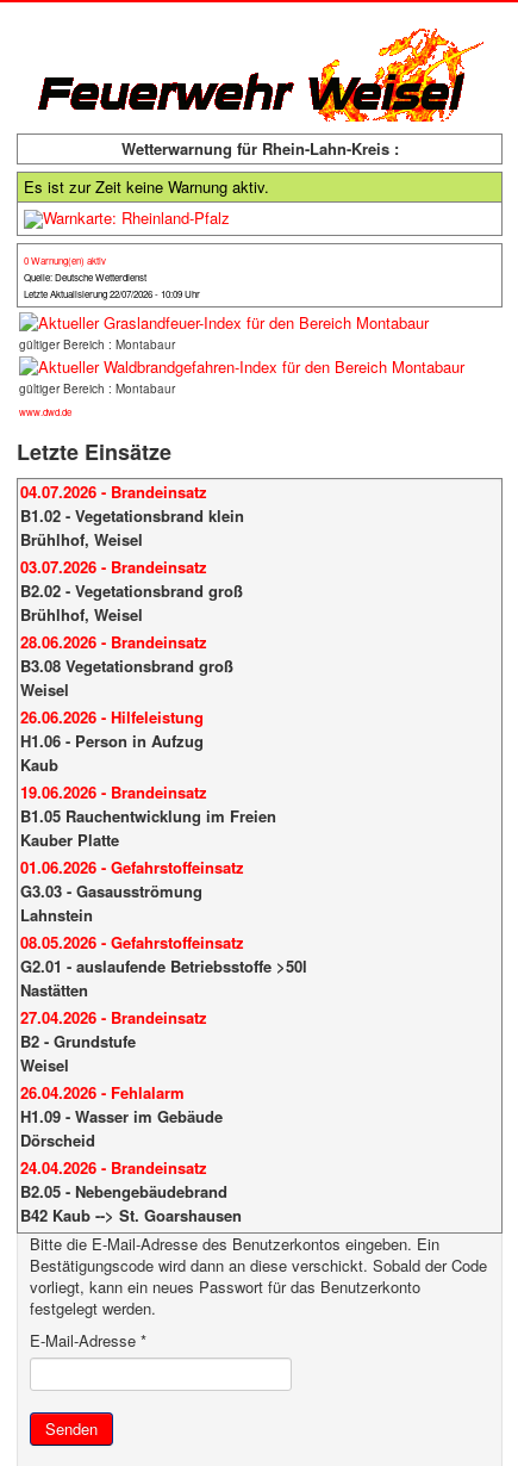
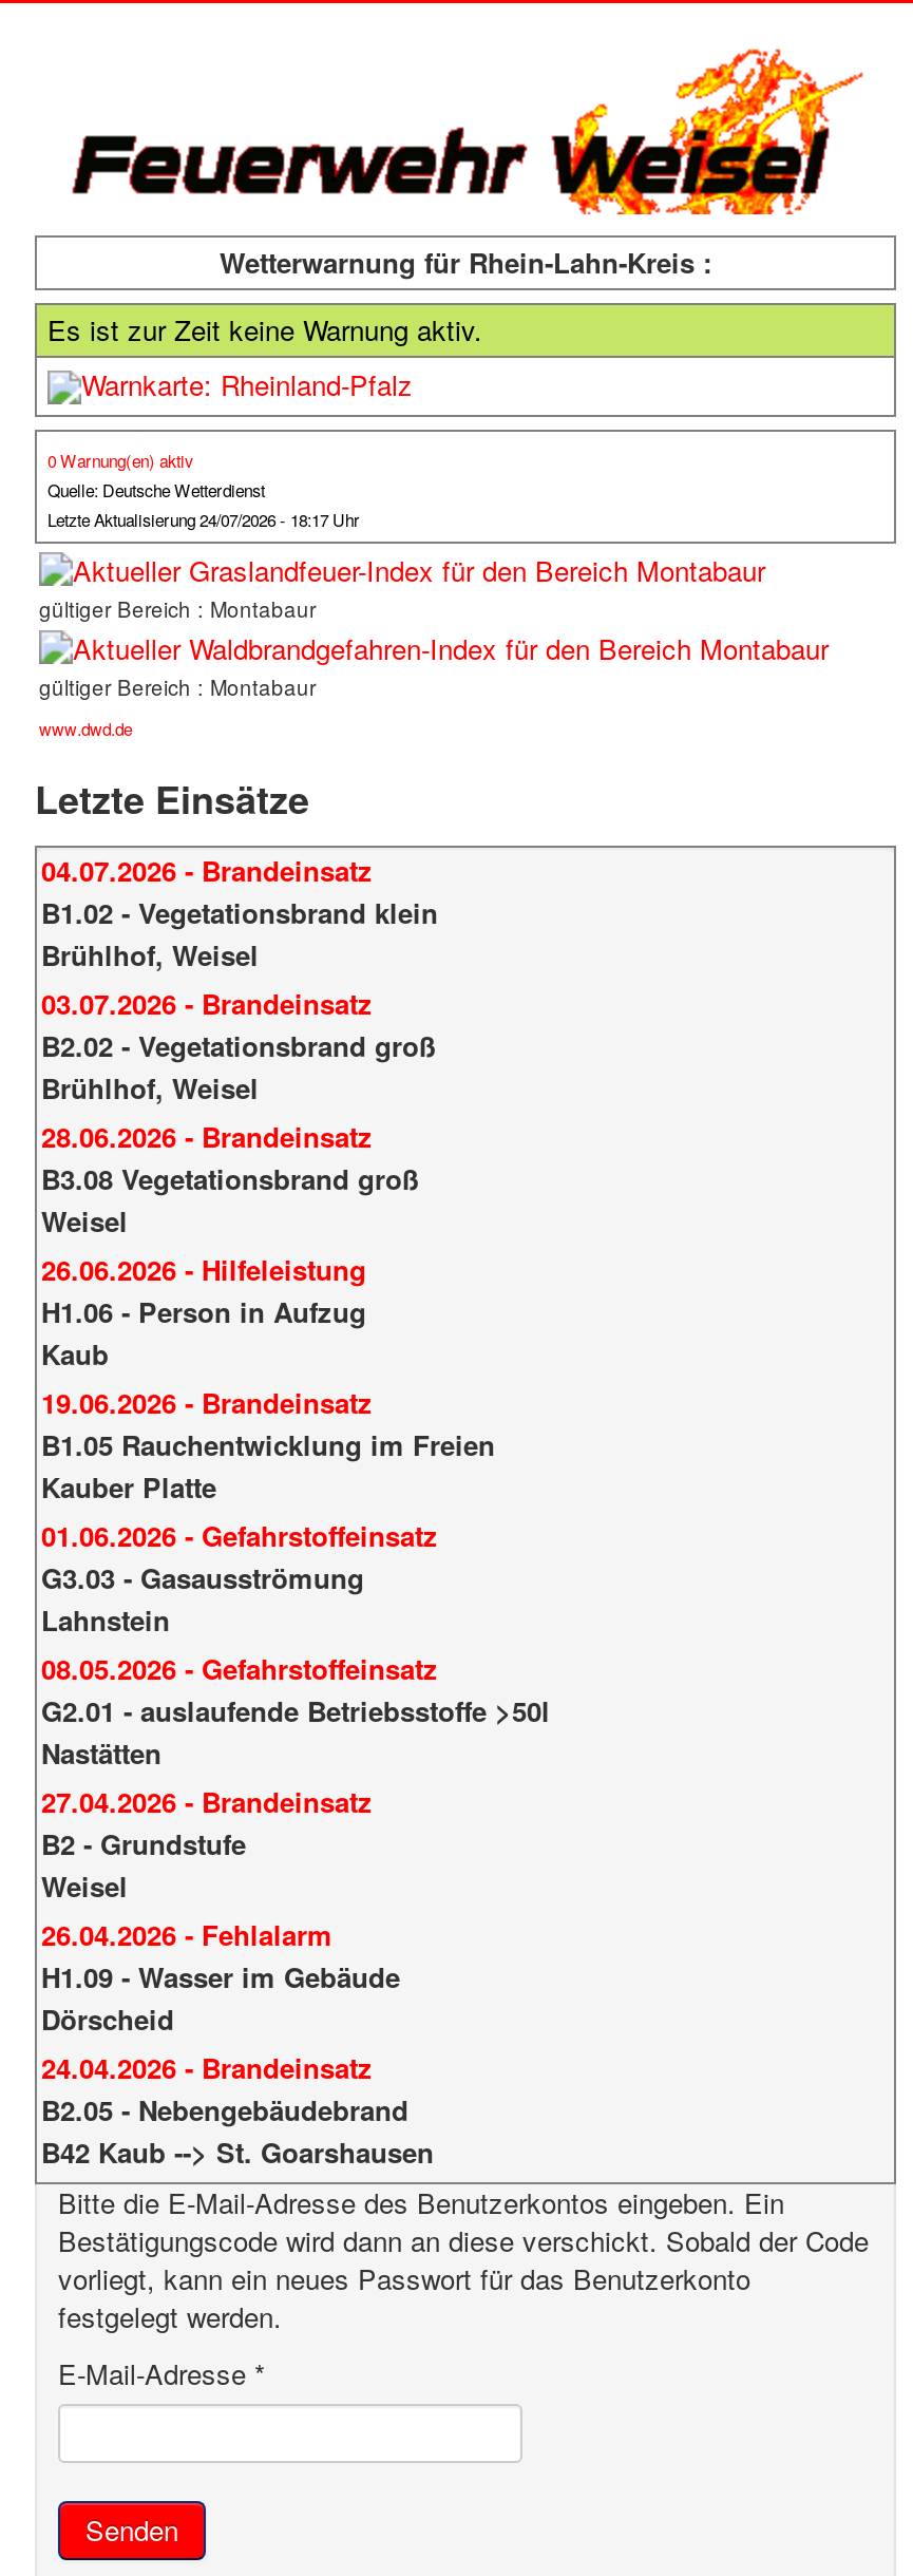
- Letzte Aktualisierung 22/07/2026 - 10:09 Uhr
+ Letzte Aktualisierung 24/07/2026 - 18:17 Uhr
